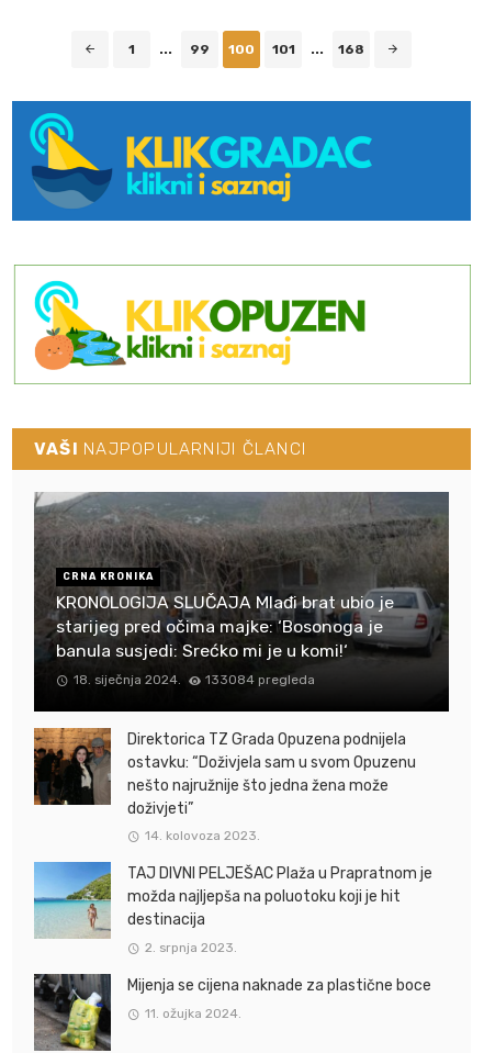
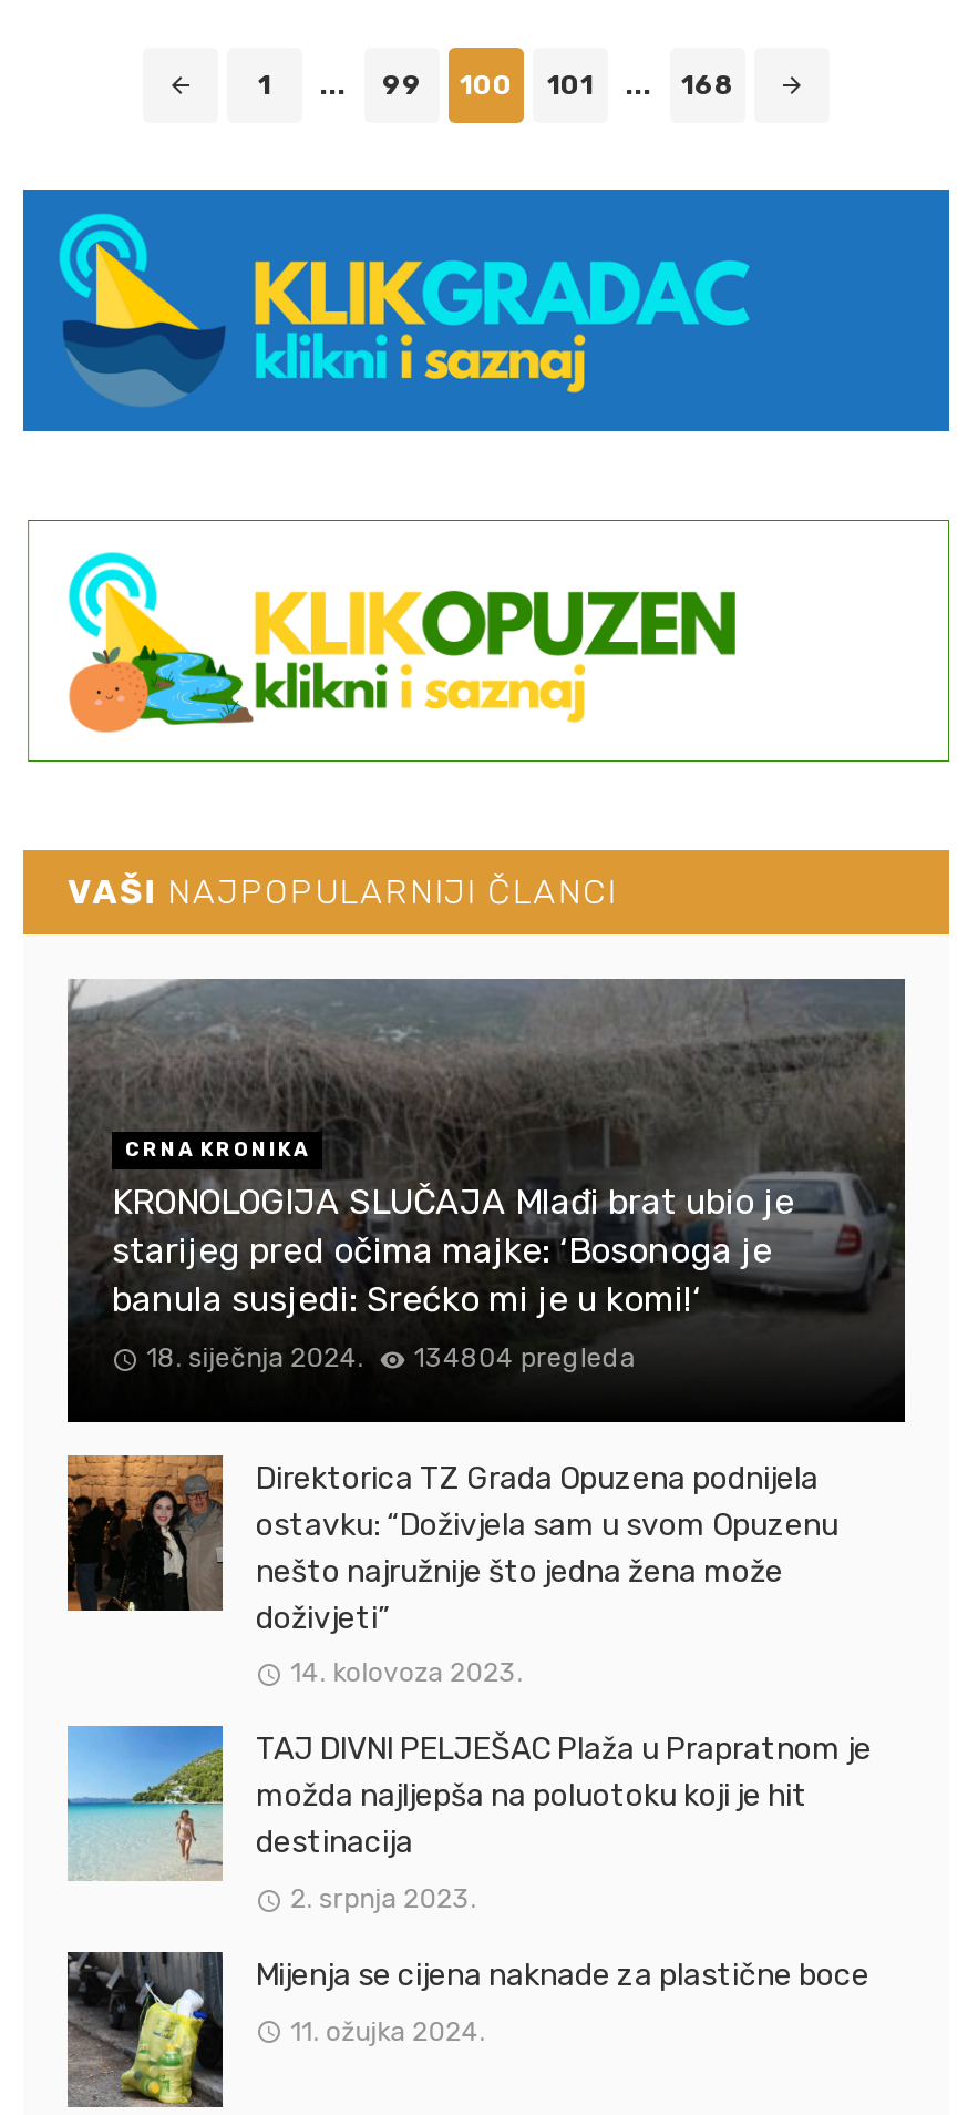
- 18. siječnja 2024. 133084 pregleda
+ 18. siječnja 2024. 134804 pregleda
